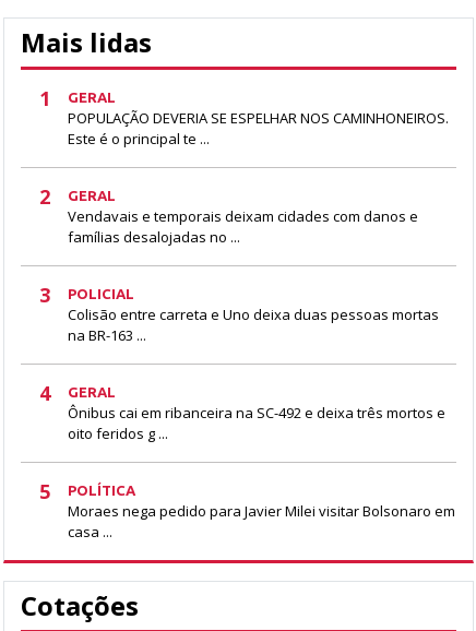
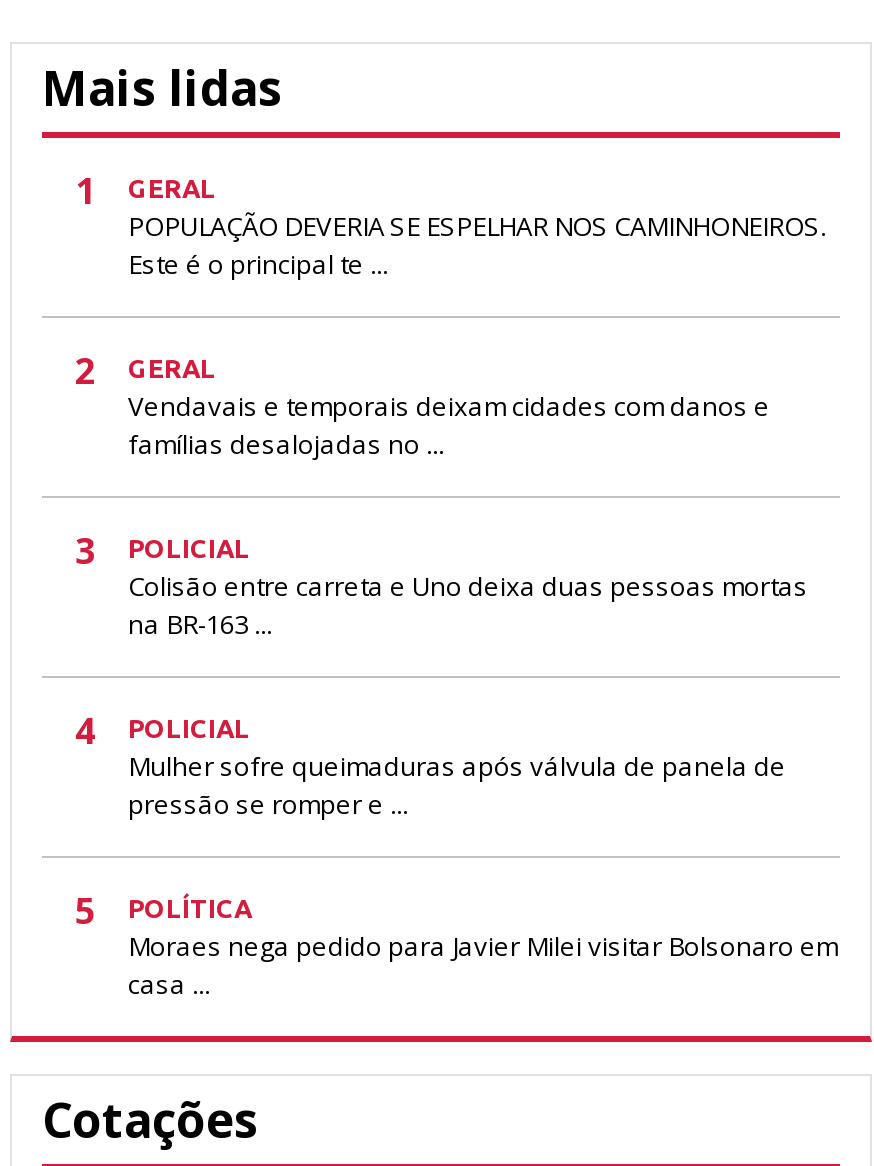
- GERAL
- Ônibus cai em ribanceira na SC-492 e deixa três mortos e
- oito feridos g ...
+ POLICIAL
+ Mulher sofre queimaduras após válvula de panela de
+ pressão se romper e ...
